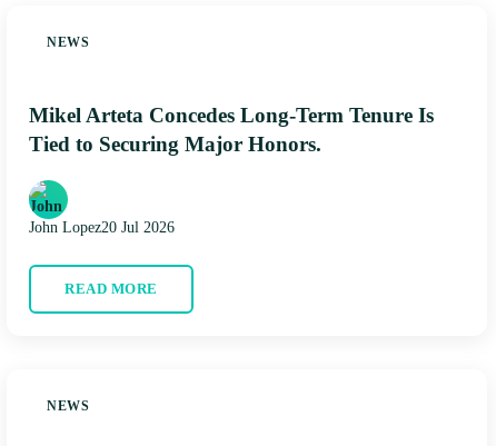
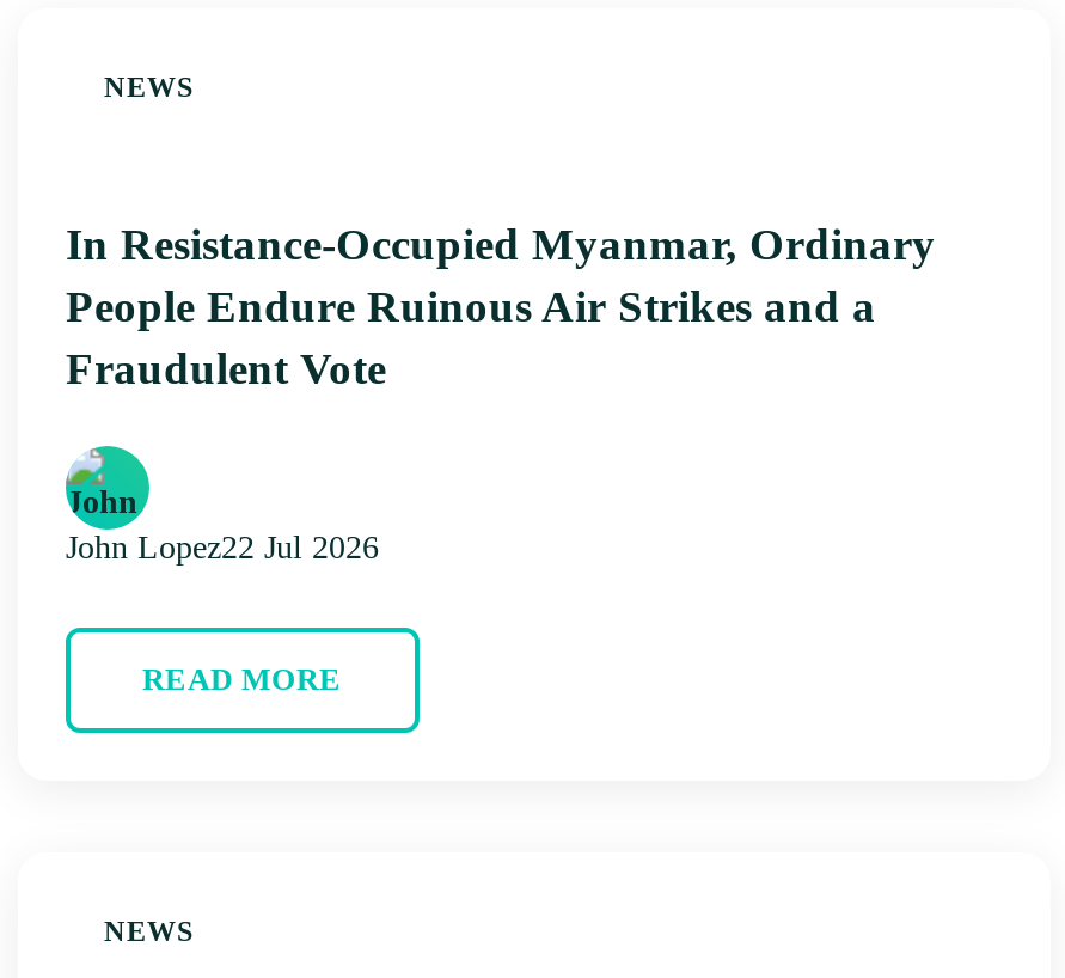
- Mikel Arteta Concedes Long-Term Tenure Is
- Tied to Securing Major Honors.
+ In Resistance-Occupied Myanmar, Ordinary
+ People Endure Ruinous Air Strikes and a
+ Fraudulent Vote

- John Lopez20 Jul 2026
+ John Lopez22 Jul 2026
